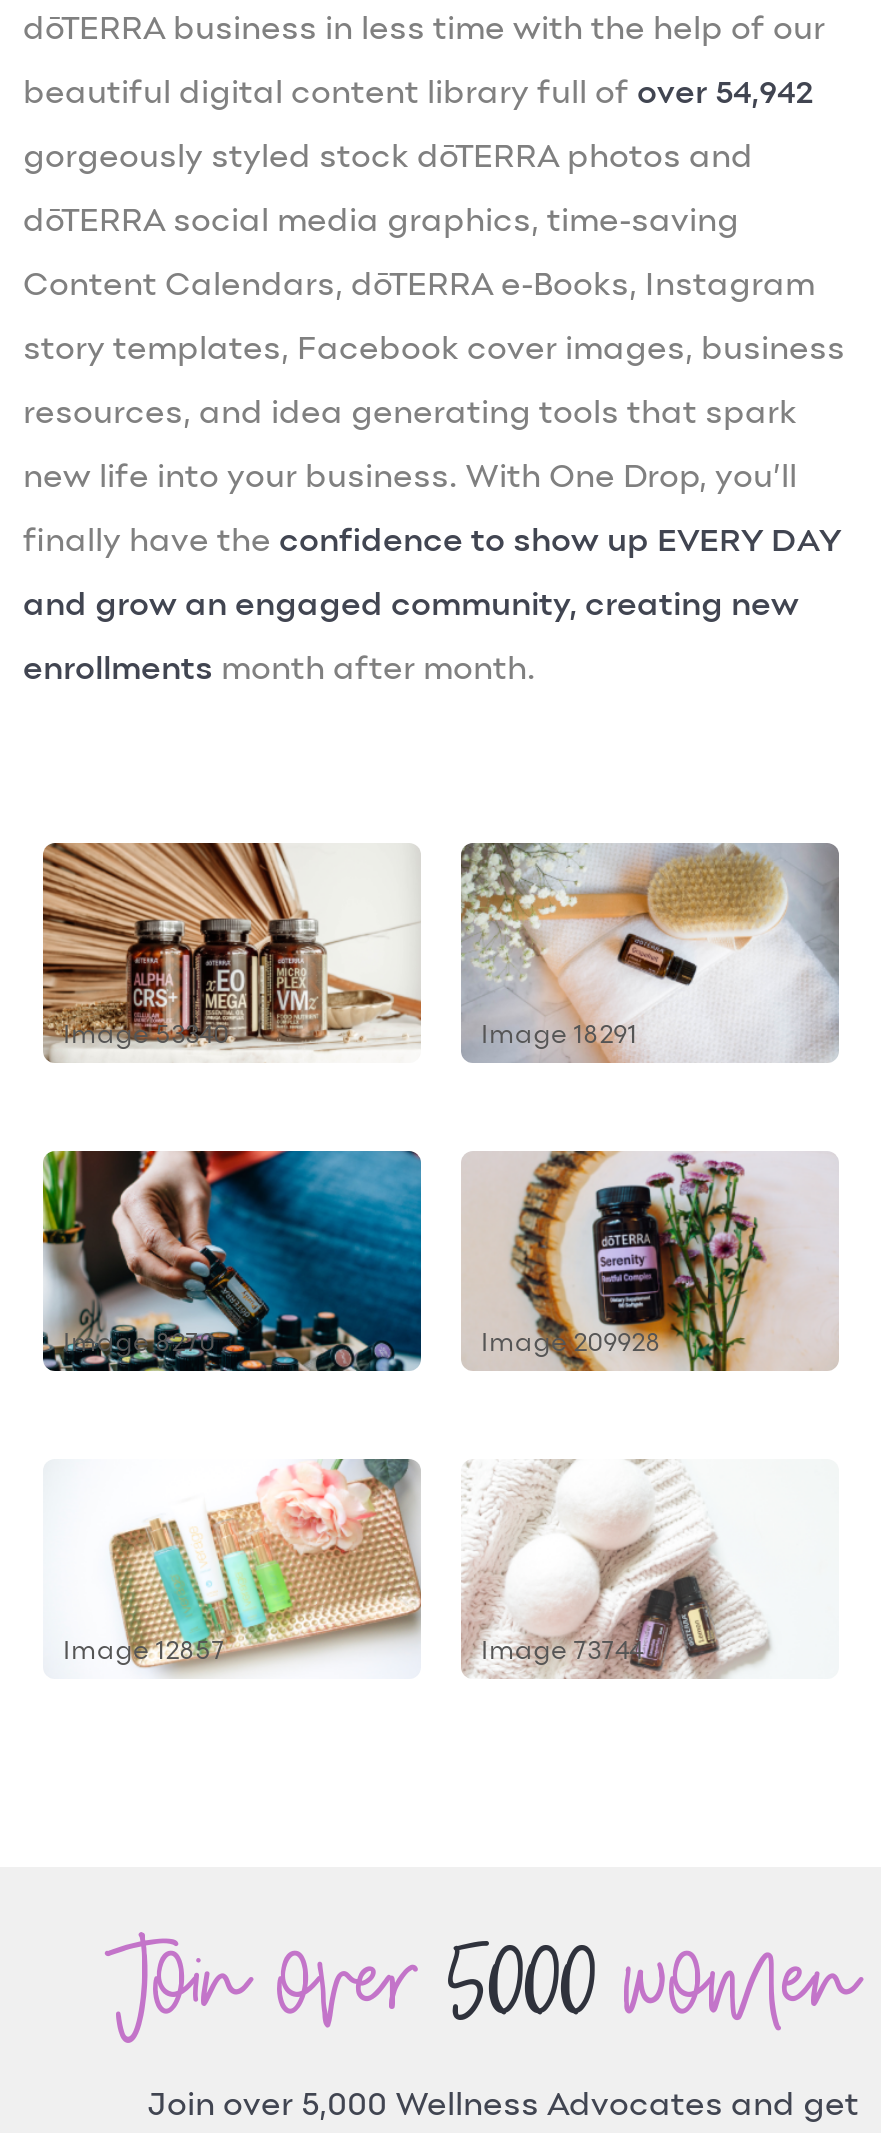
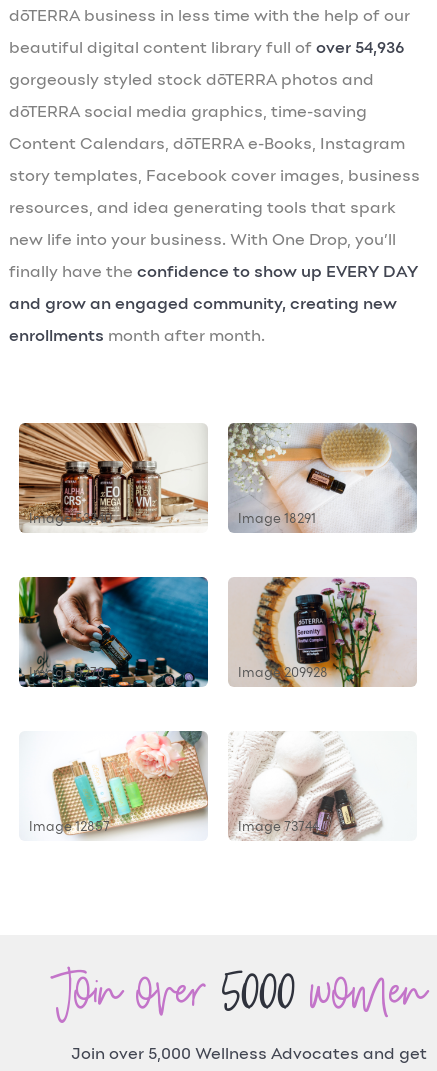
- beautiful digital content library full of over 54,942
+ beautiful digital content library full of over 54,936
